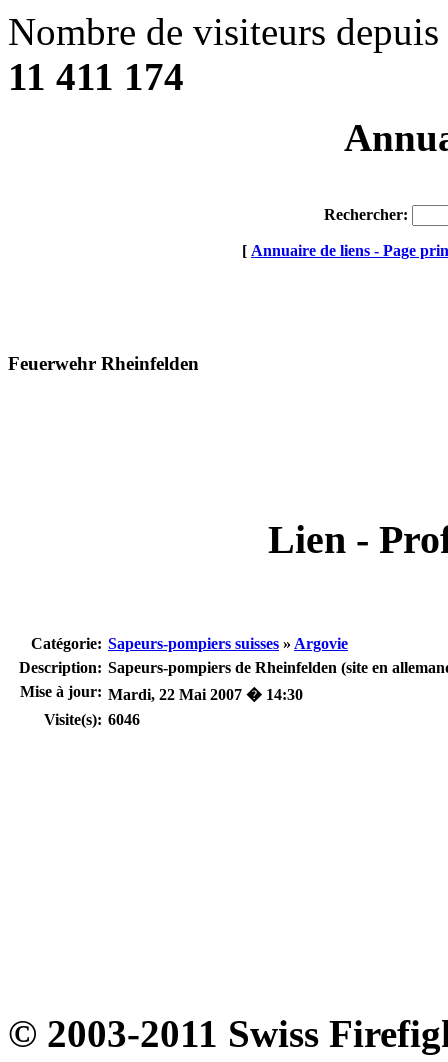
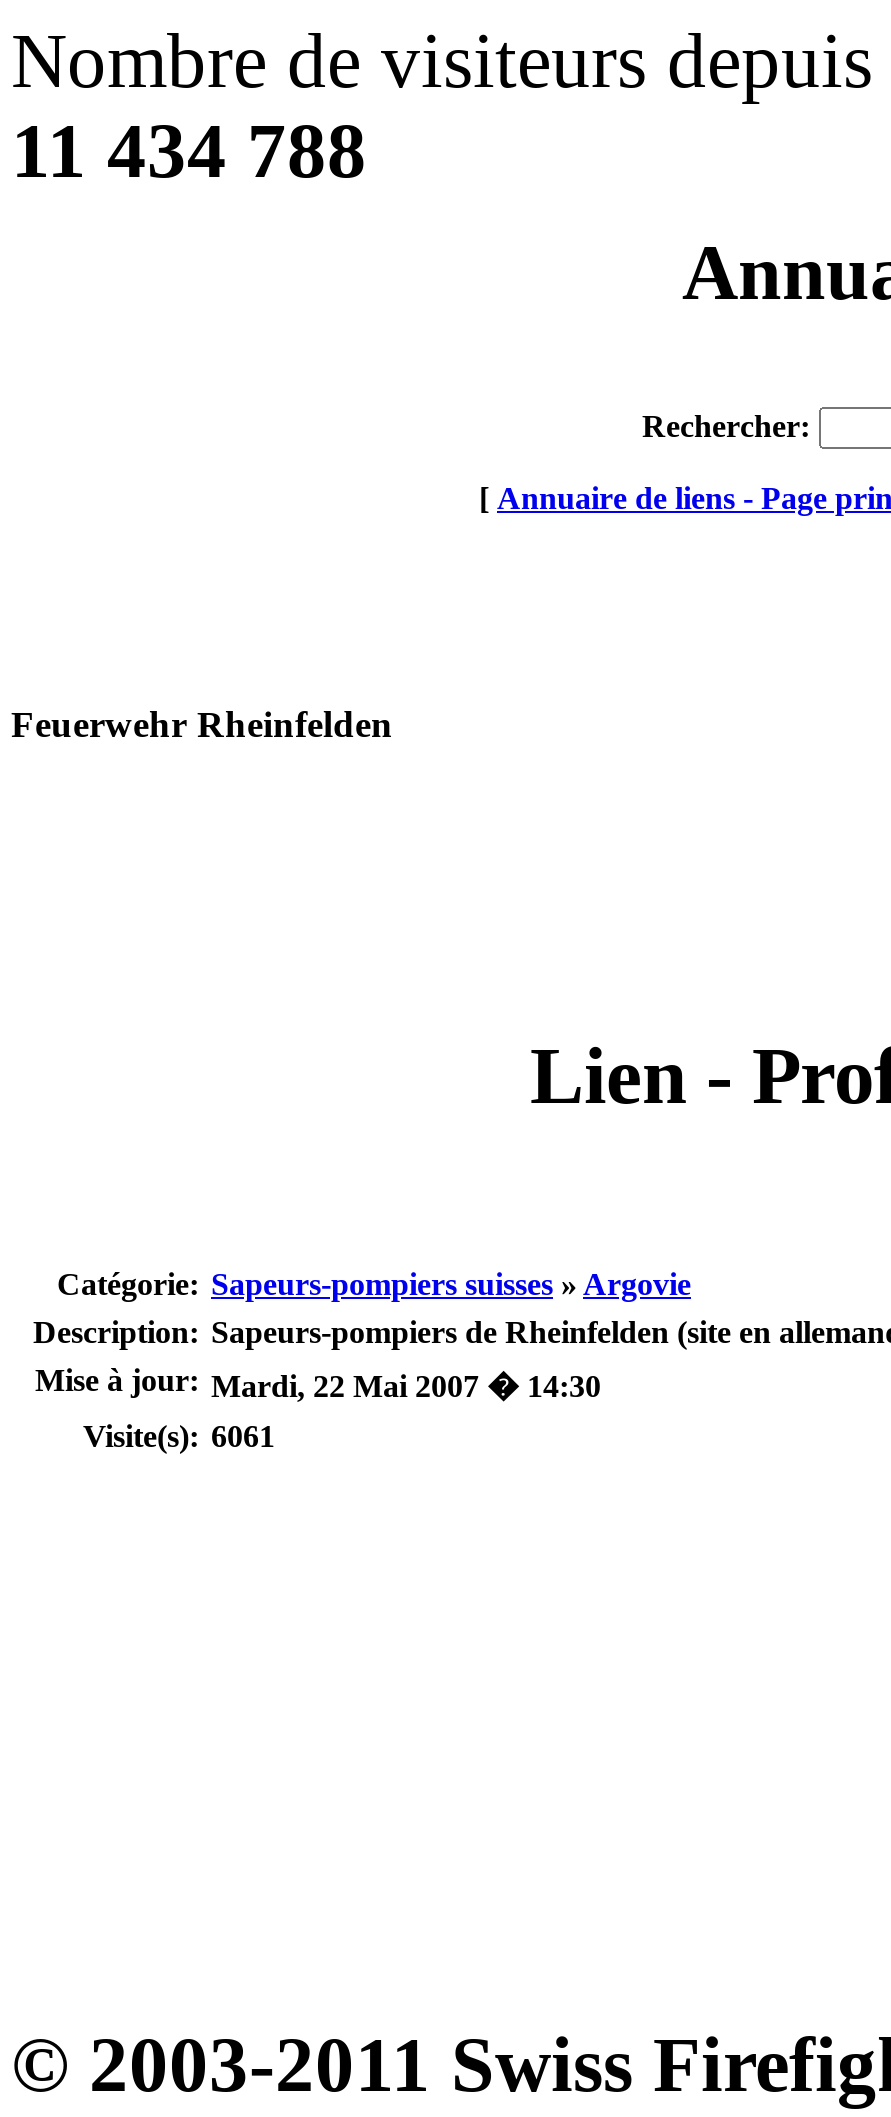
- 11 411 174
+ 11 434 788

- Visite(s): 6046
+ Visite(s): 6061
